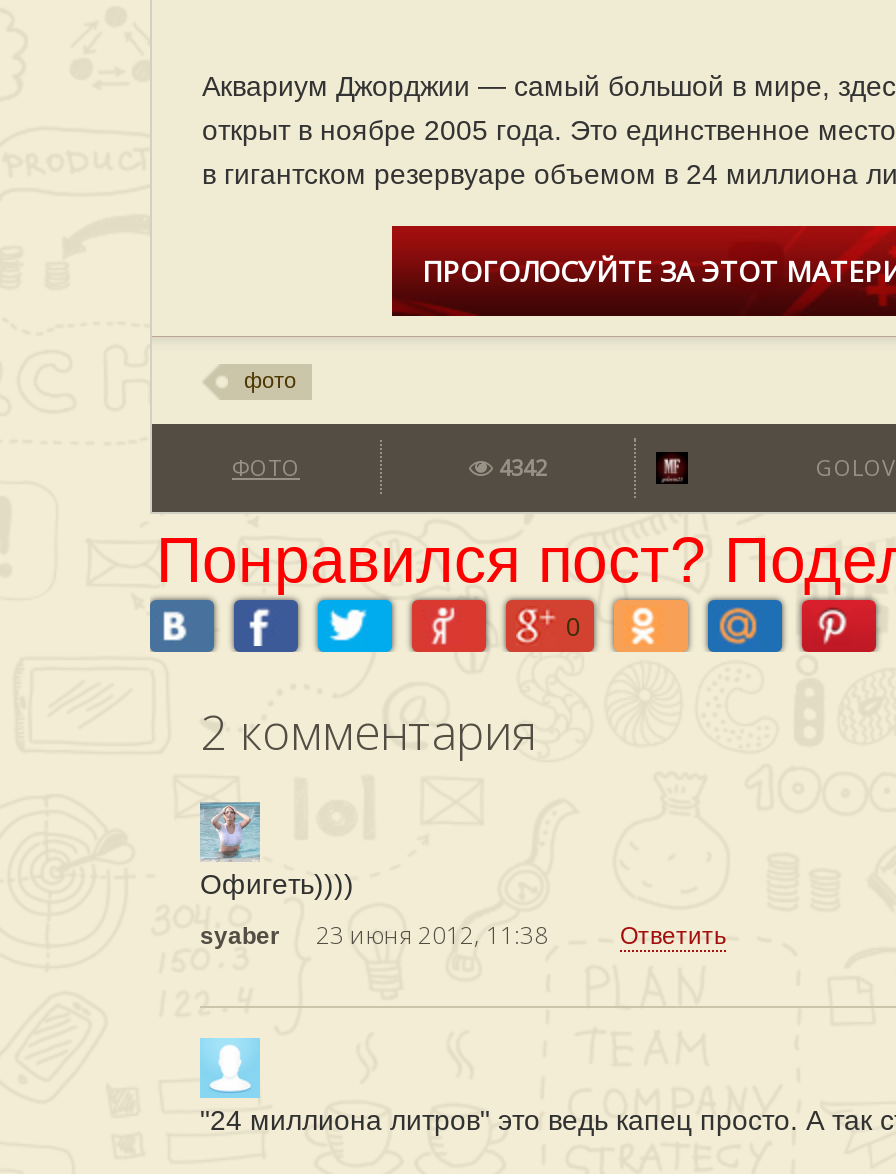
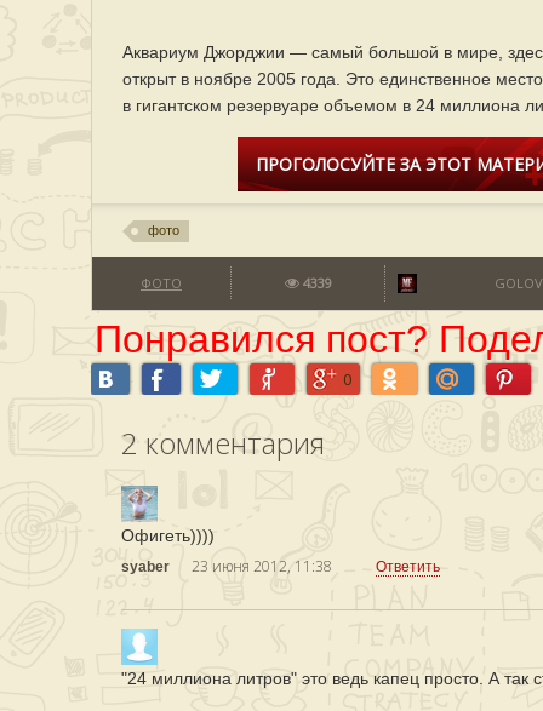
- 4342
+ 4339
